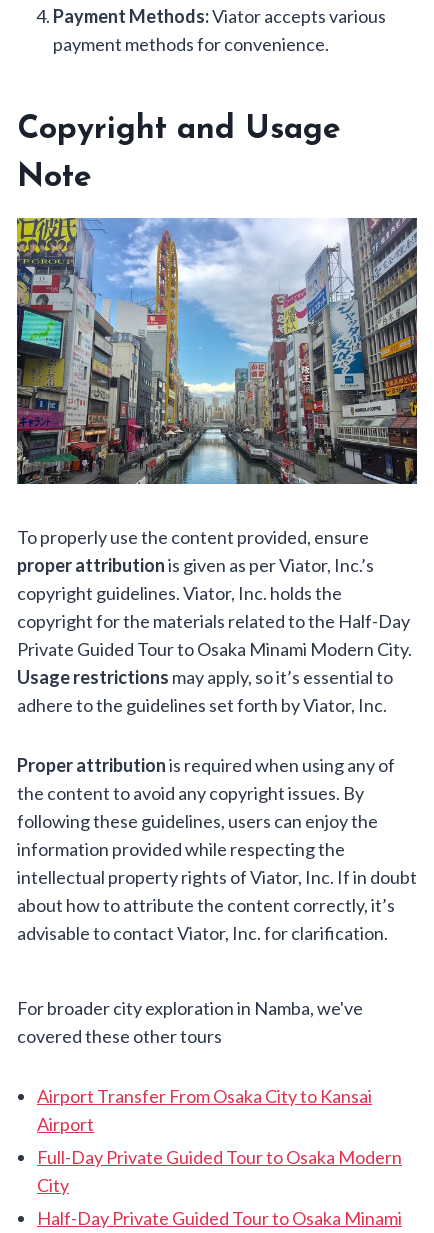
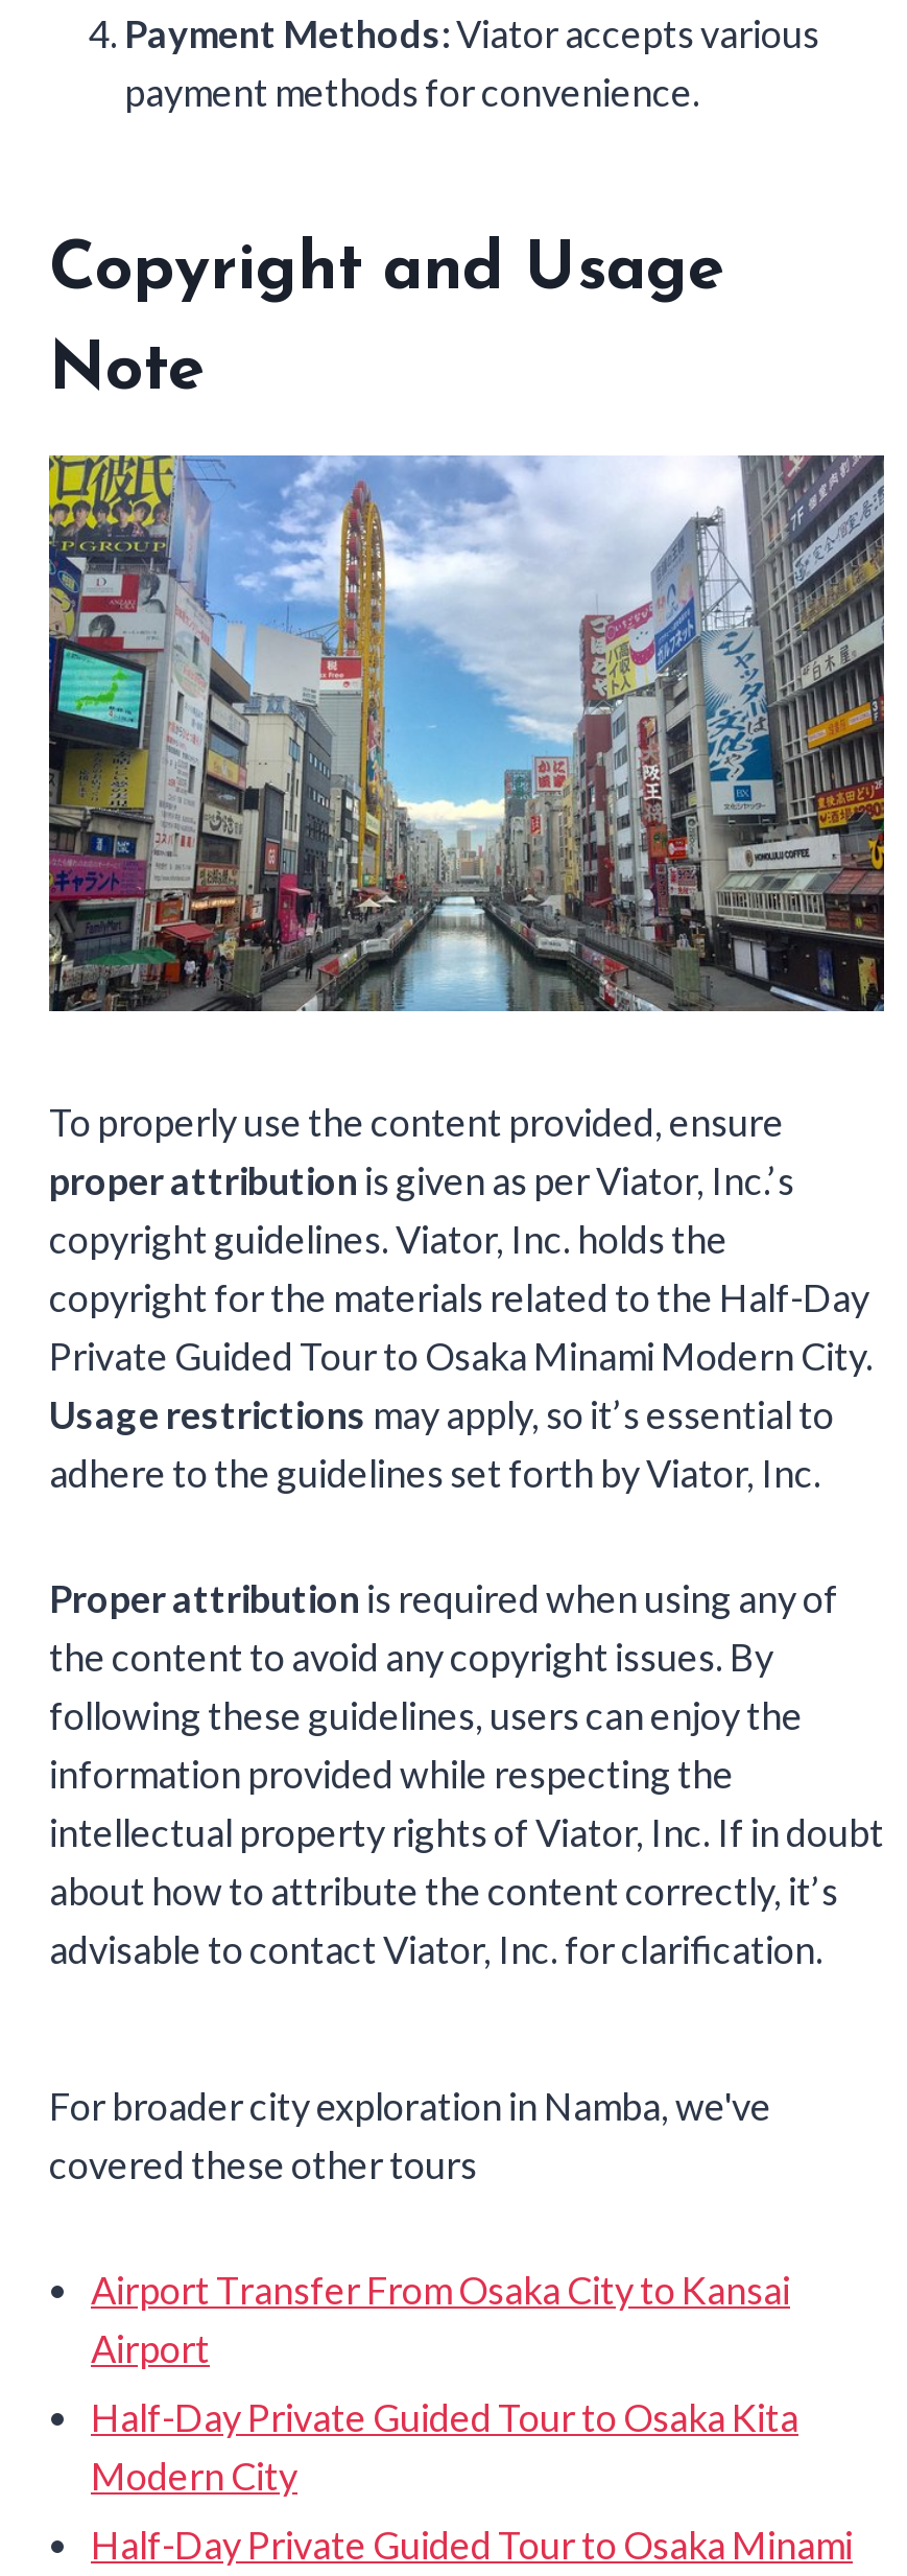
- Full-Day Private Guided Tour to Osaka Modern
- City
+ Half-Day Private Guided Tour to Osaka Kita
+ Modern City
